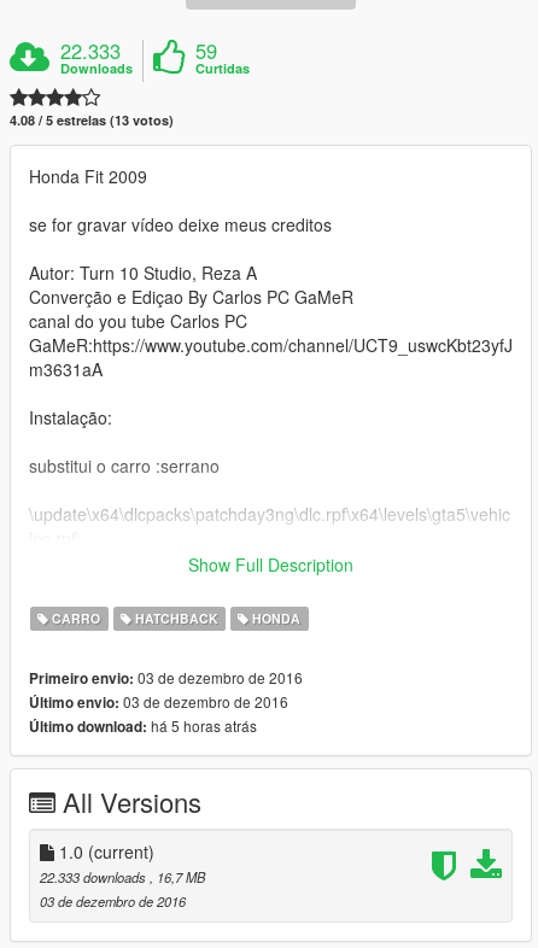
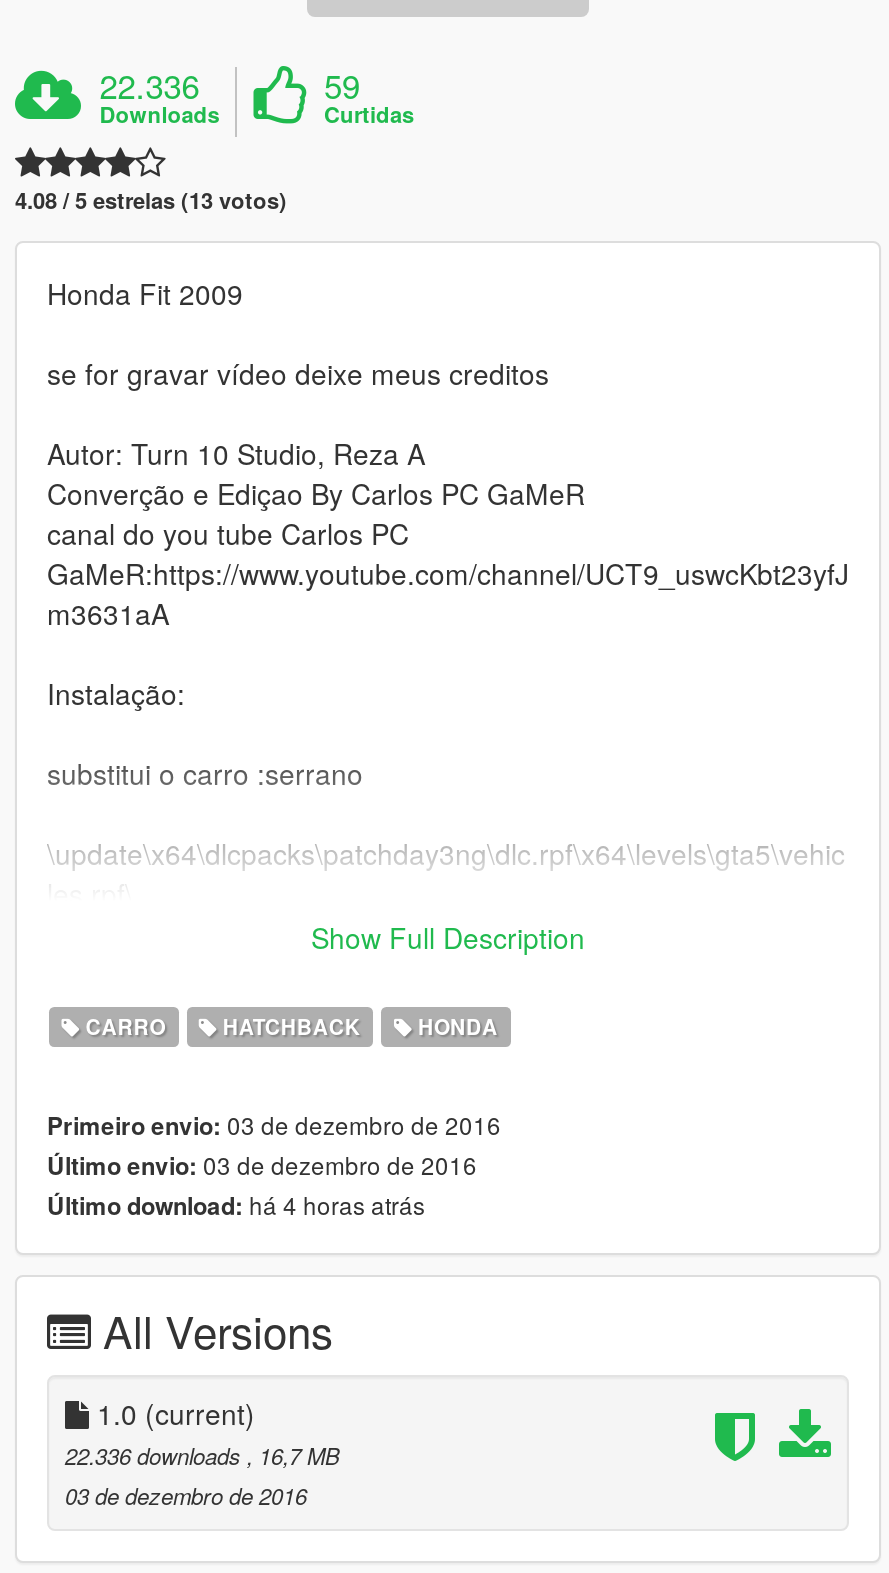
- 22.333
+ 22.336

- Último download: há 5 horas atrás
+ Último download: há 4 horas atrás

- 22.333 downloads, 16,7 MB
+ 22.336 downloads, 16,7 MB
